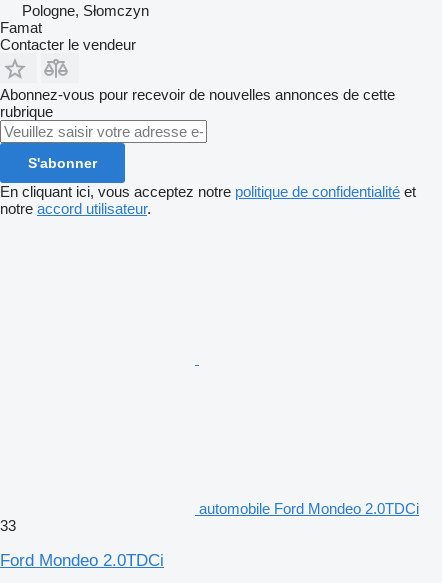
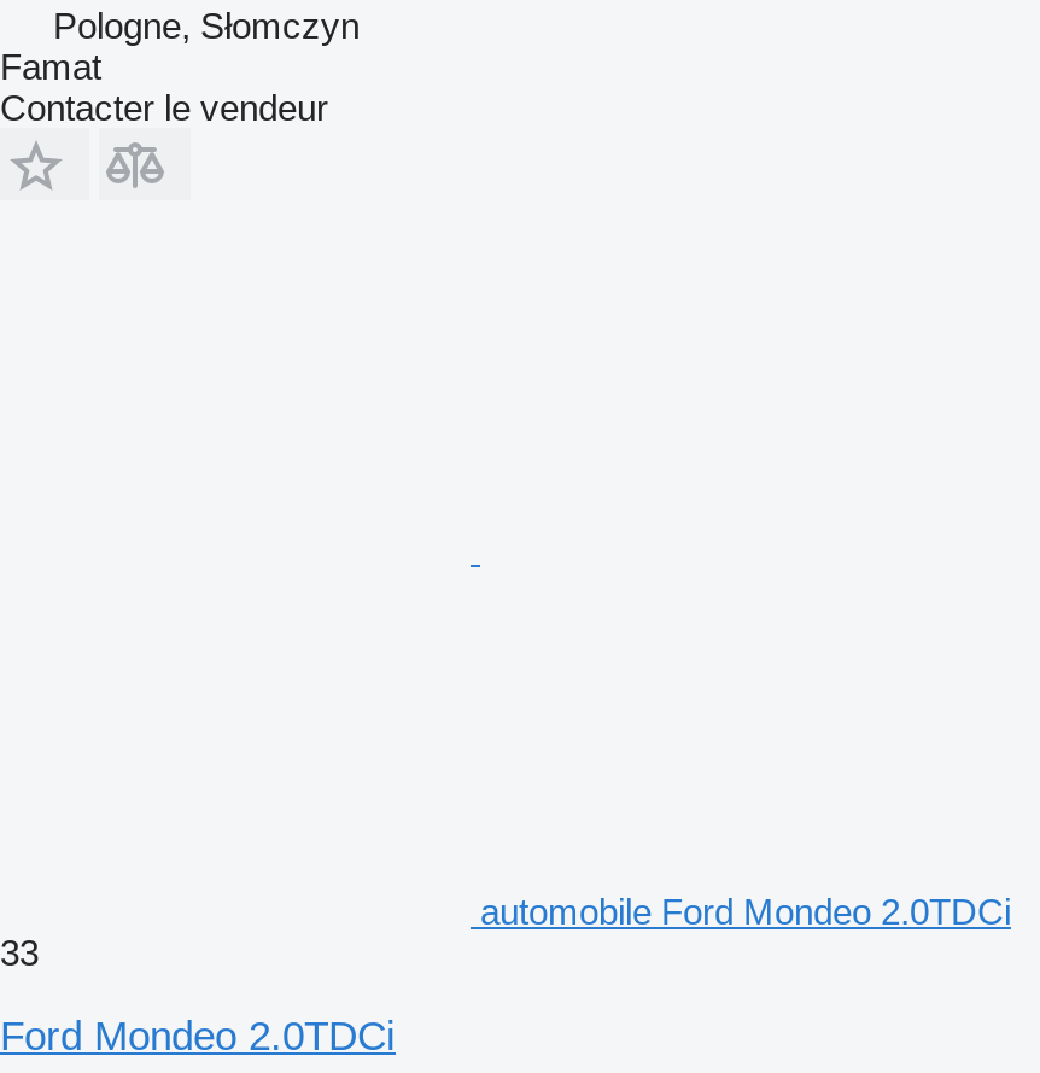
- Abonnez-vous pour recevoir de nouvelles annonces de cette
- rubrique
- S'abonner
- En cliquant ici, vous acceptez notre politique de confidentialité et
- notre accord utilisateur.
